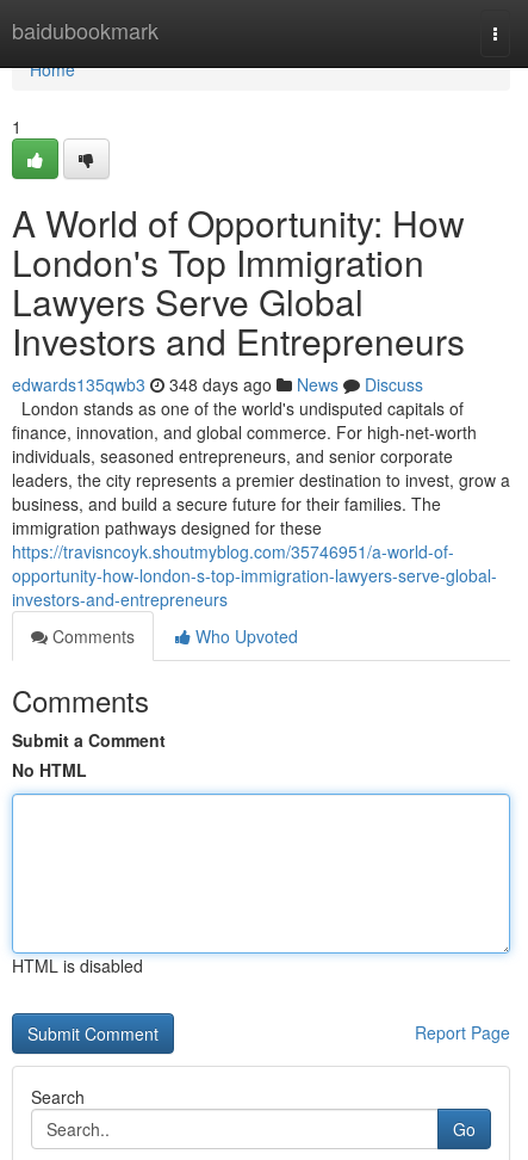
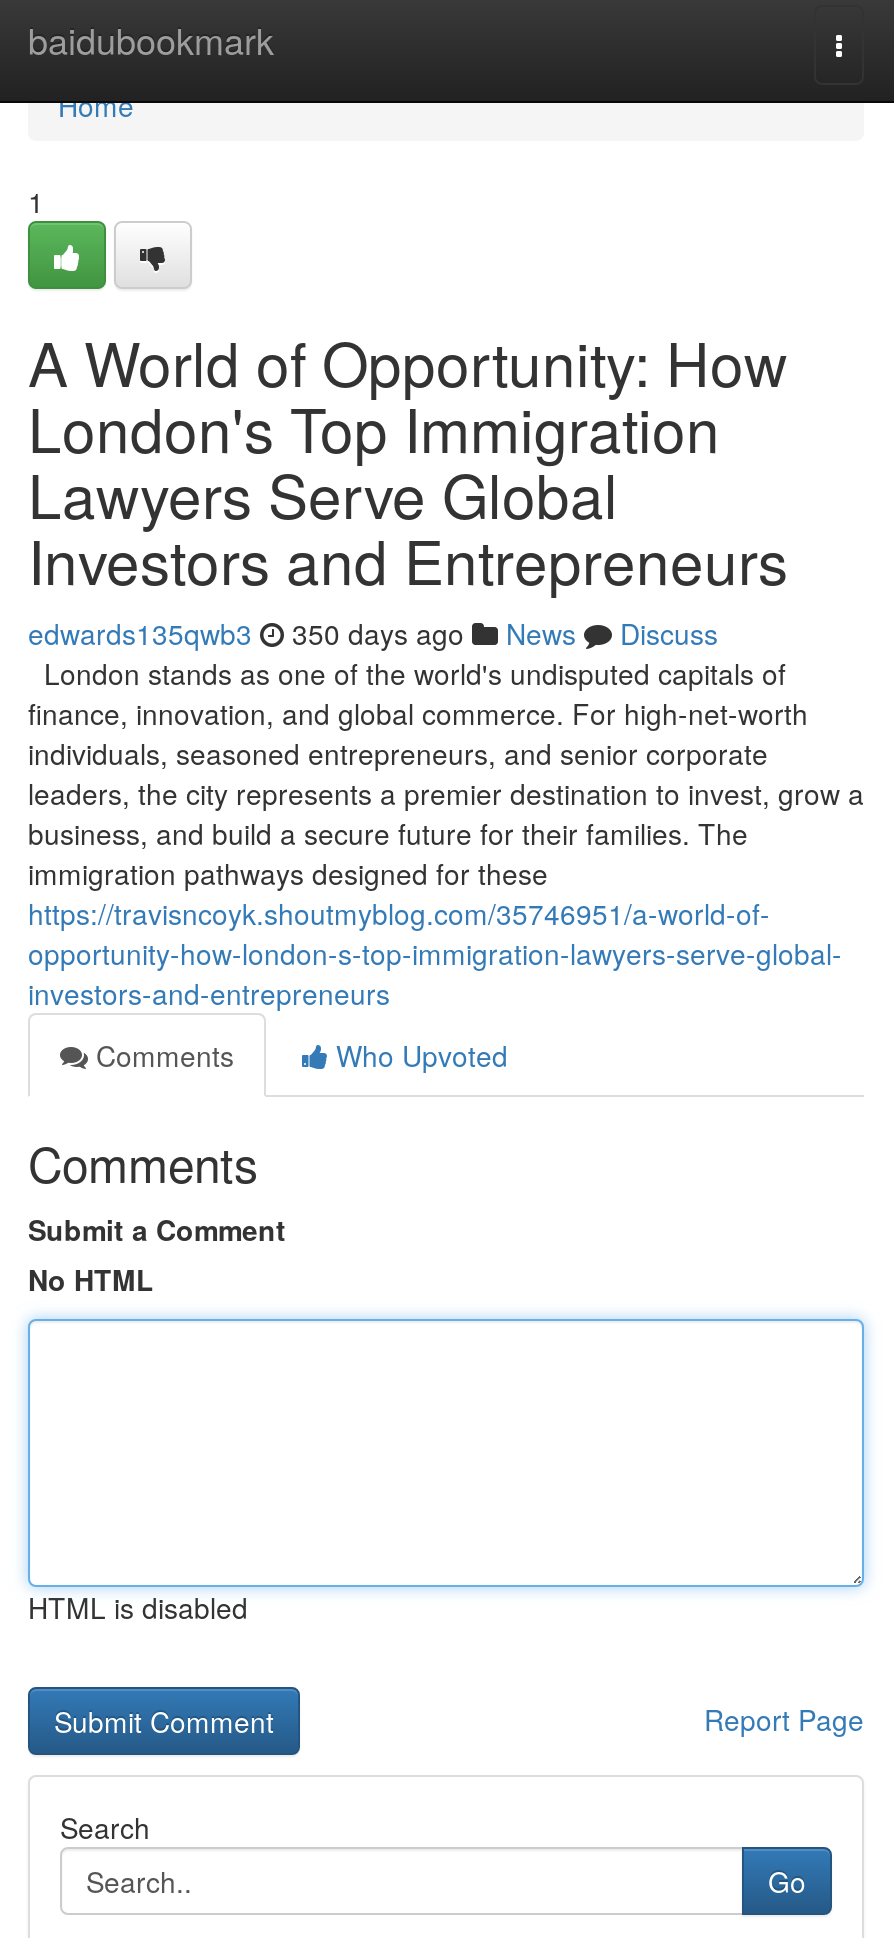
- edwards135qwb3 348 days ago News Discuss
+ edwards135qwb3 350 days ago News Discuss
